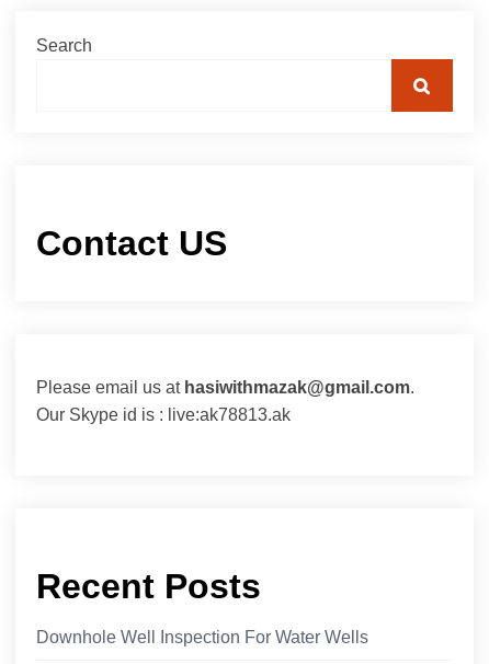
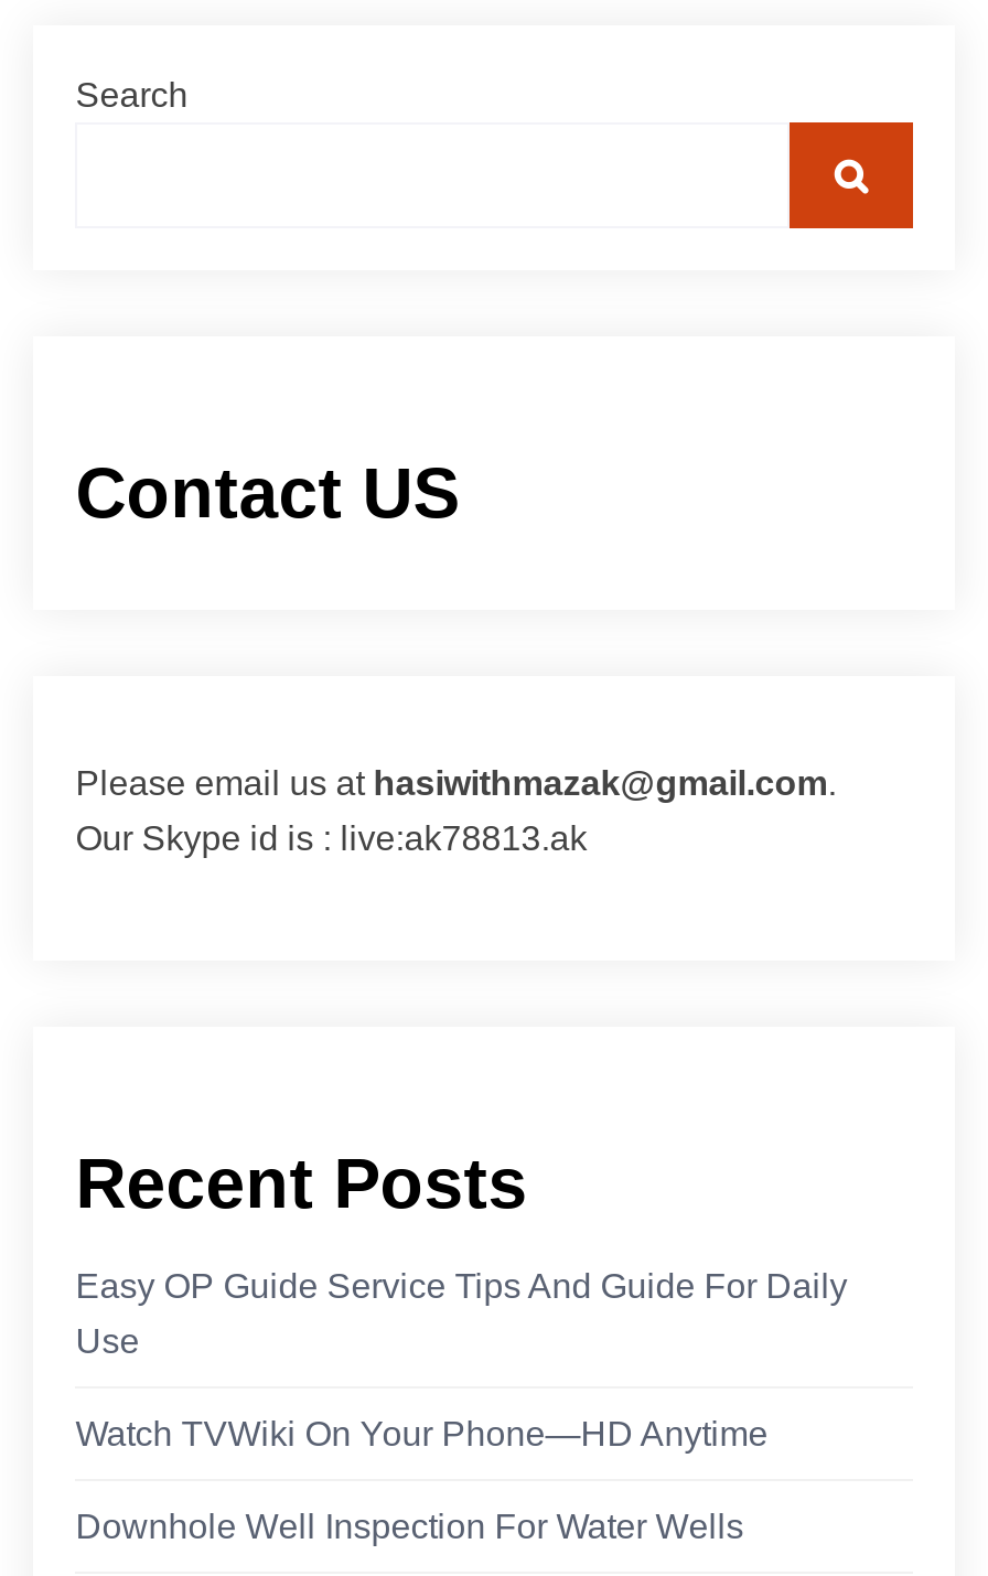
+ Easy OP Guide Service Tips And Guide For Daily
+ Use
+ Watch TVWiki On Your Phone—HD Anytime
